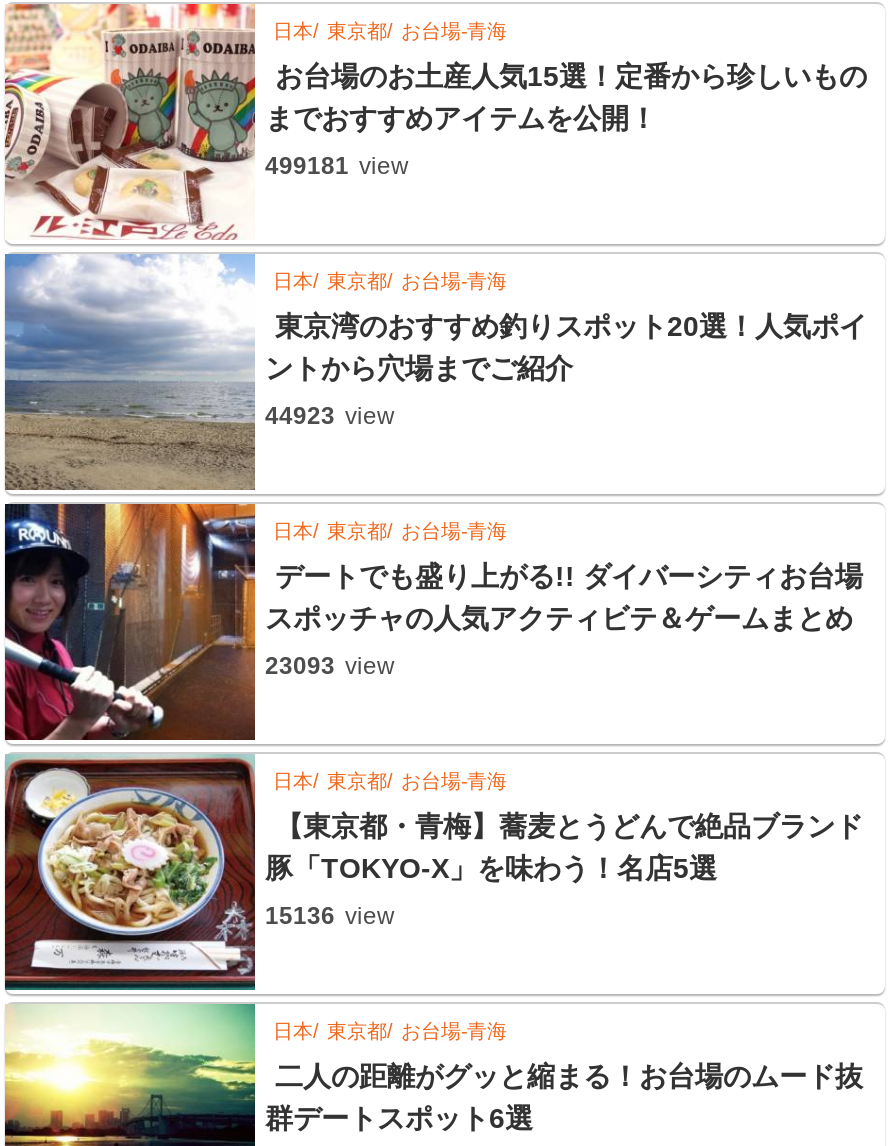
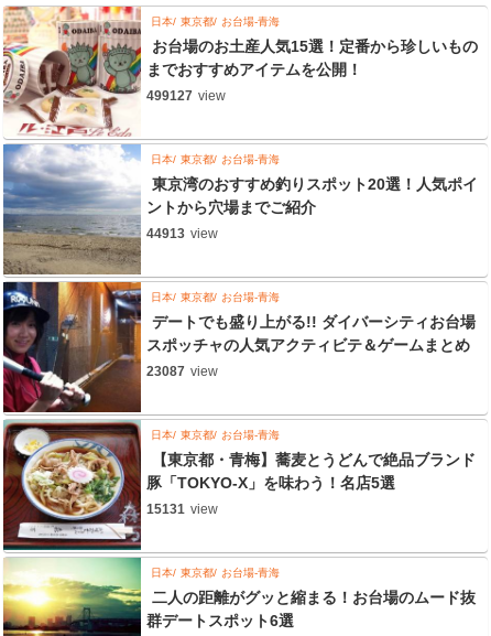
- 499181 view
+ 499127 view

- 44923 view
+ 44913 view

- 23093 view
+ 23087 view

- 15136 view
+ 15131 view
